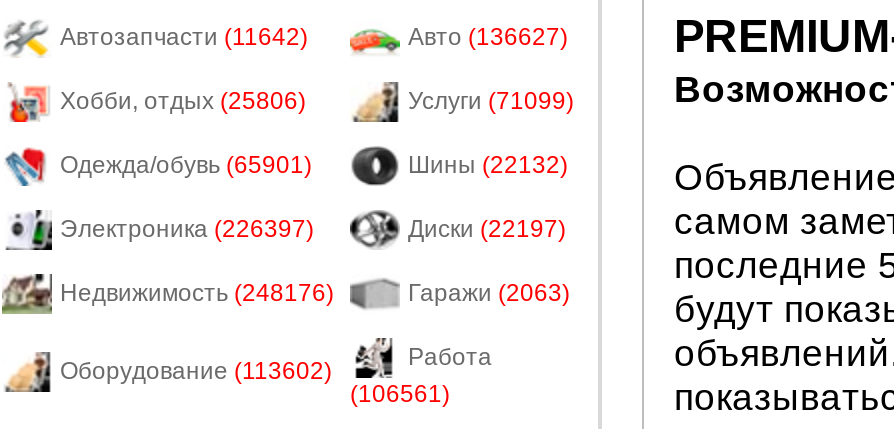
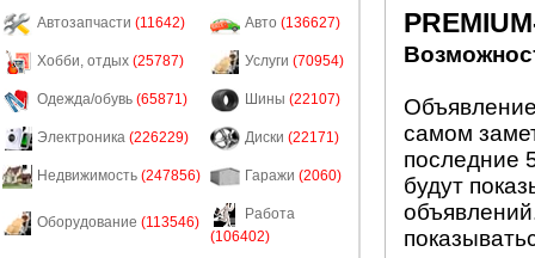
- Хобби, отдых (25806)
+ Хобби, отдых (25787)

- Услуги (71099)
+ Услуги (70954)

- Одежда/обувь (65901)
+ Одежда/обувь (65871)

- Шины (22132)
+ Шины (22107)

- Электроника (226397)
+ Электроника (226229)

- Диски (22197)
+ Диски (22171)

- Недвижимость (248176)
+ Недвижимость (247856)

- Гаражи (2063)
+ Гаражи (2060)

- Оборудование (113602)
+ Оборудование (113546)

- (106561)
+ (106402)
